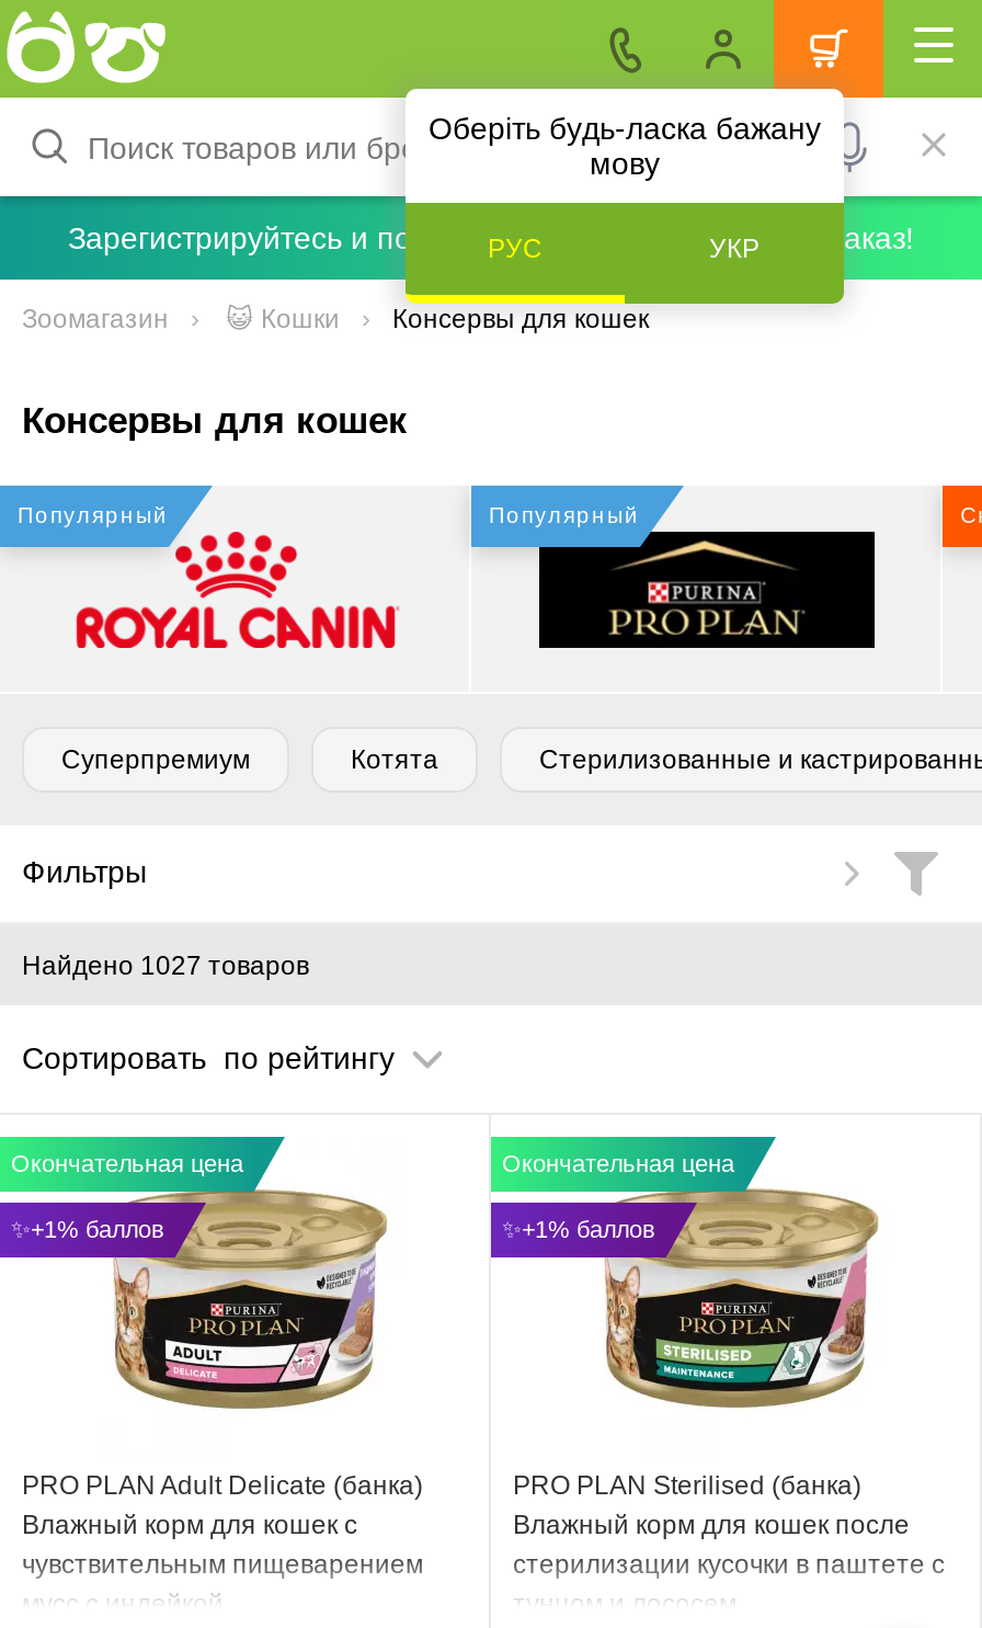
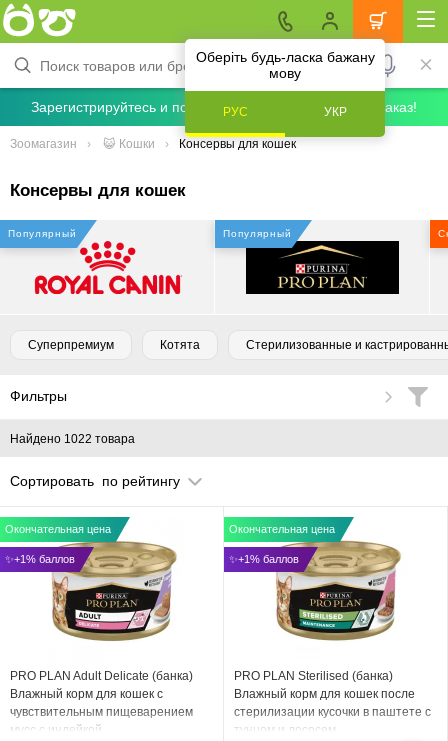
- Найдено 1027 товаров
+ Найдено 1022 товара
